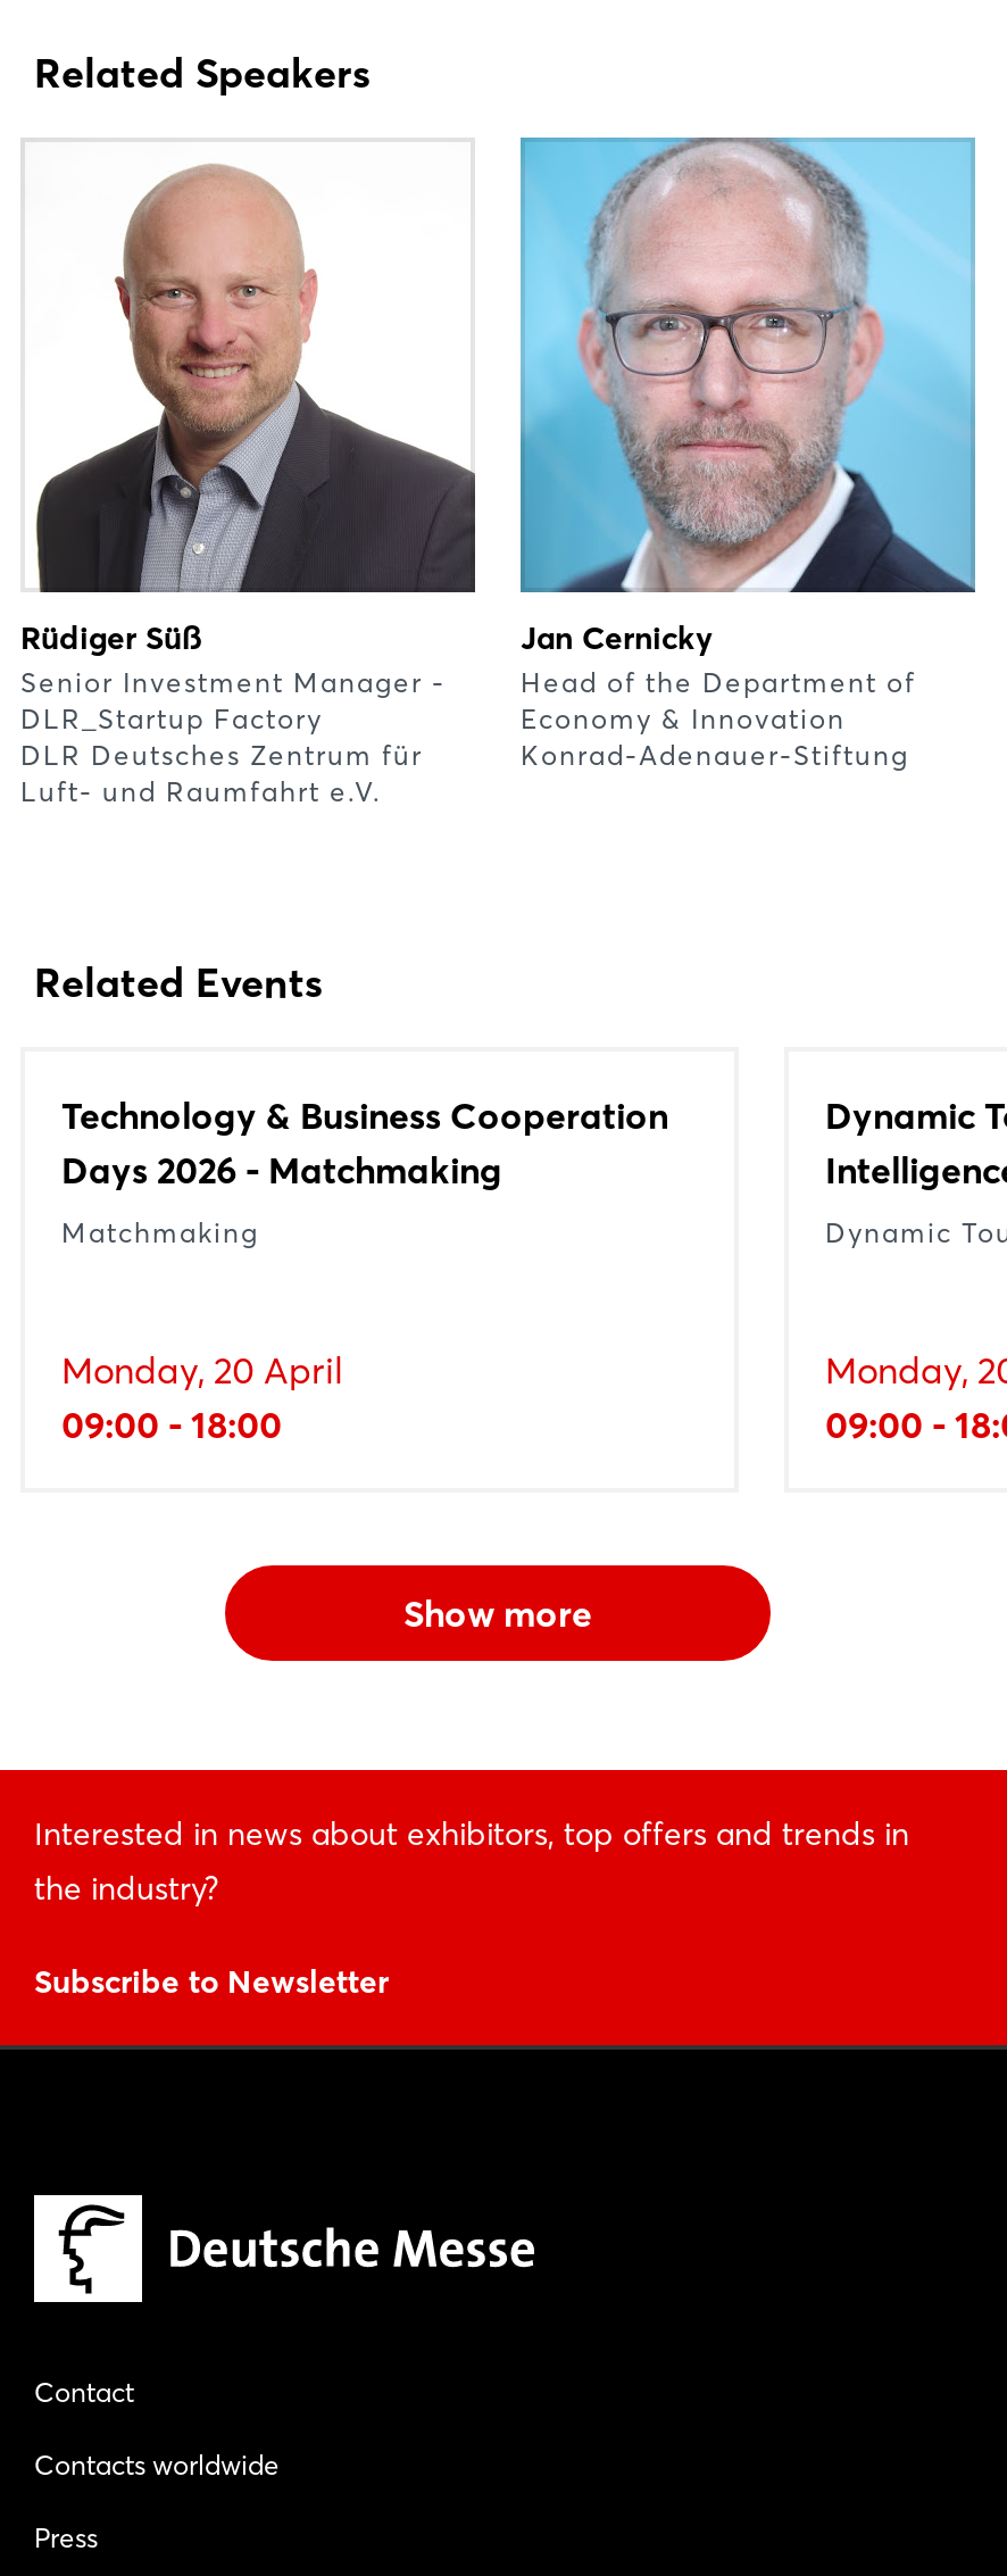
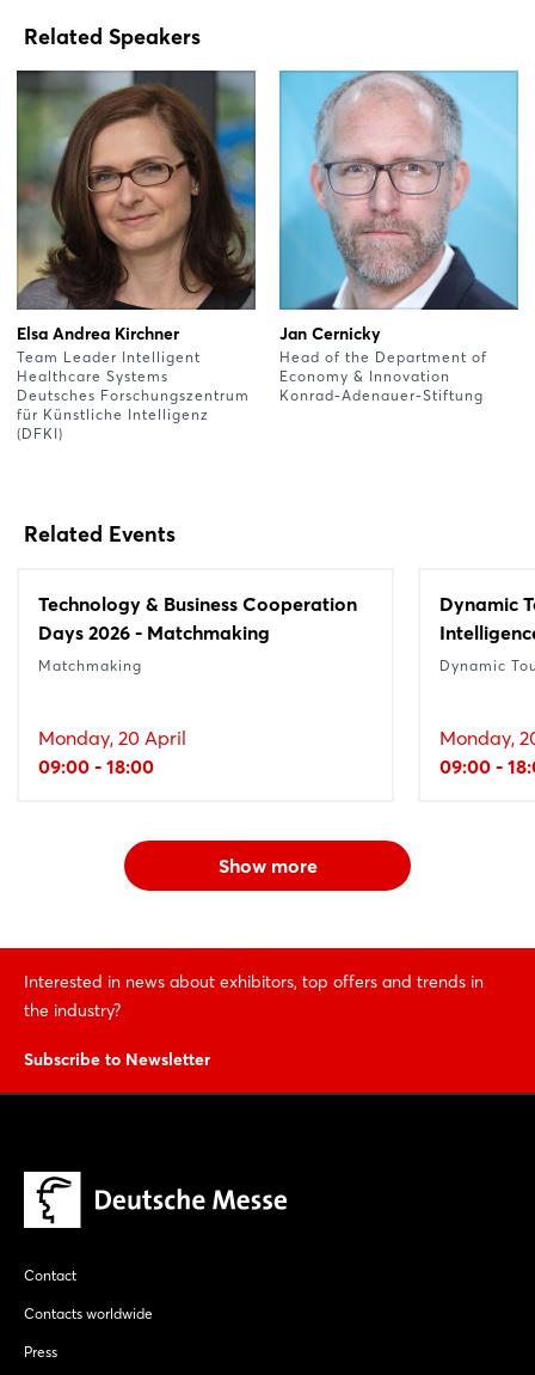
- [image]
- Rüdiger Süß
- Senior Investment Manager -
- DLR_Startup Factory
- DLR Deutsches Zentrum für
- Luft- und Raumfahrt e.V.
+ [image]
+ Elsa Andrea Kirchner
+ Team Leader Intelligent
+ Healthcare Systems
+ Deutsches Forschungszentrum
+ für Künstliche Intelligenz
+ (DFKI)
